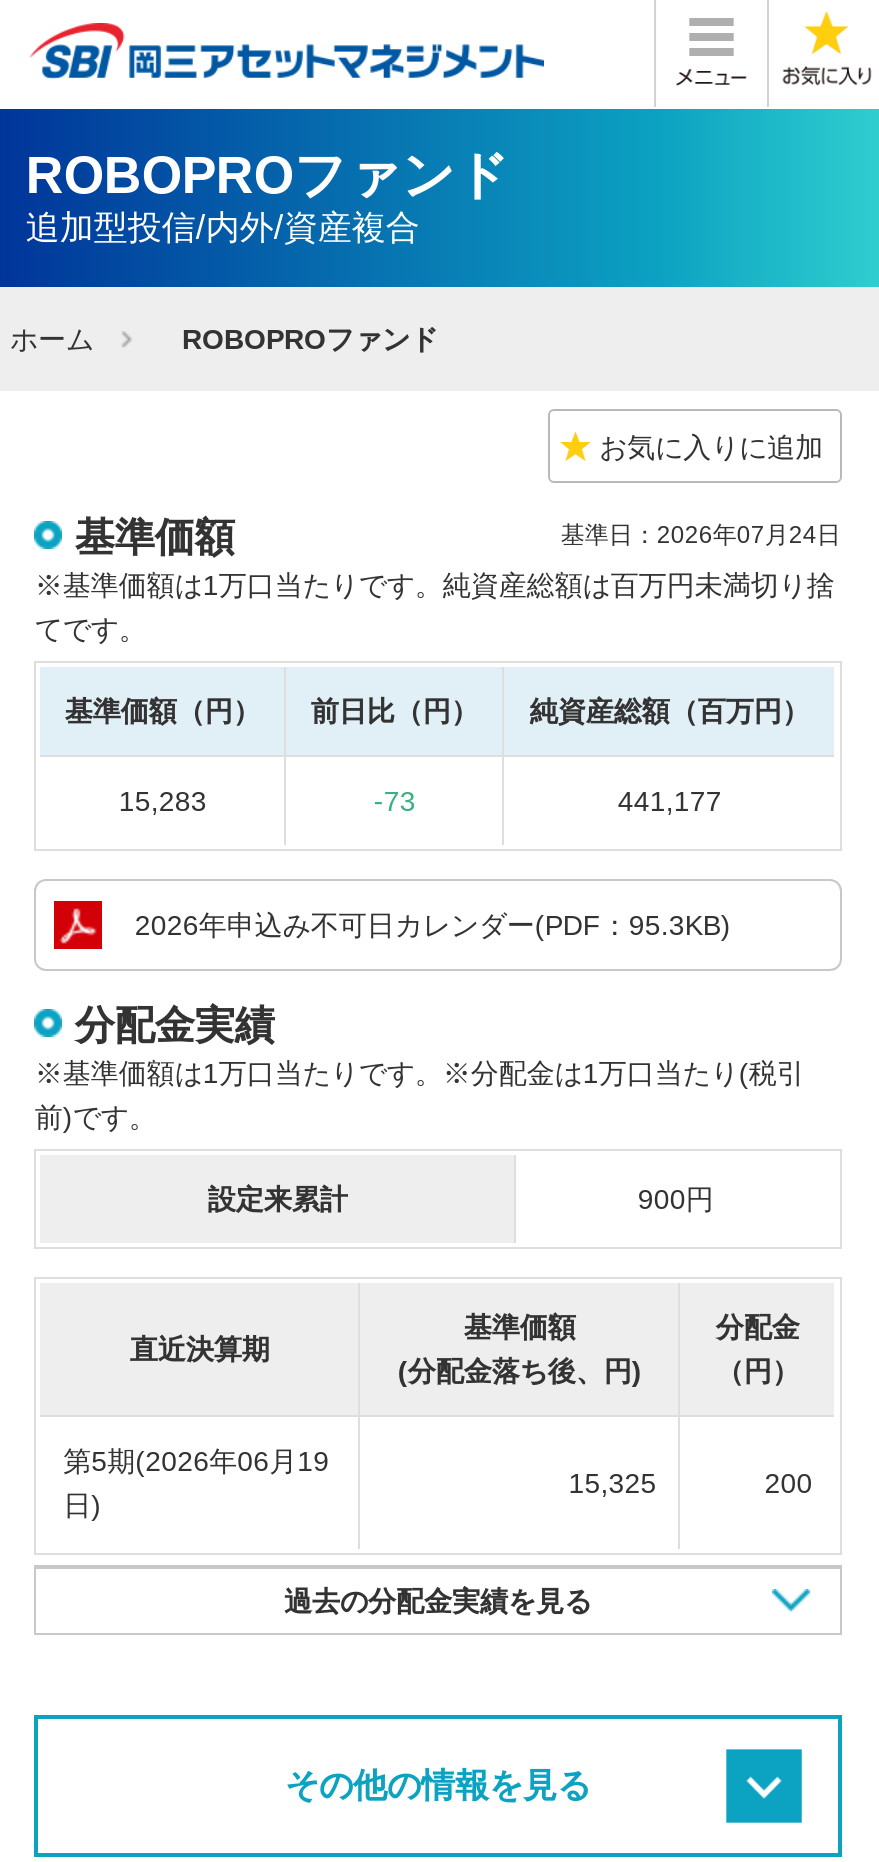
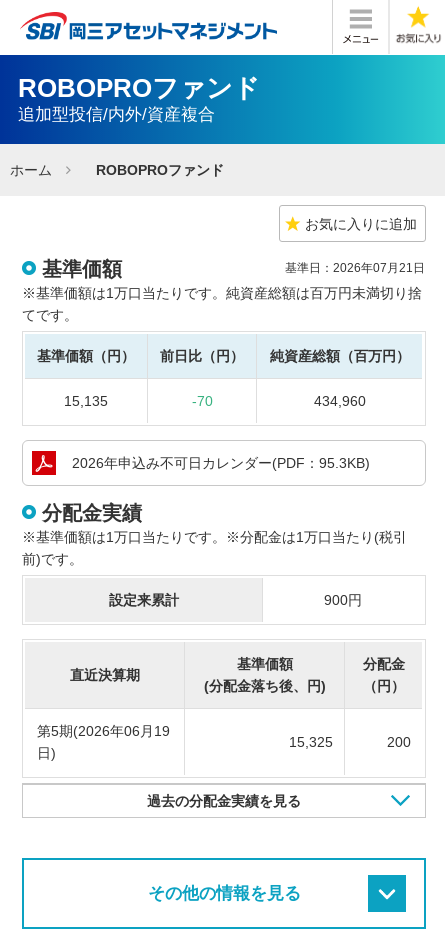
- 基準日：2026年07月24日
+ 基準日：2026年07月21日

- 15,283
+ 15,135

- -73
+ -70

- 441,177
+ 434,960
